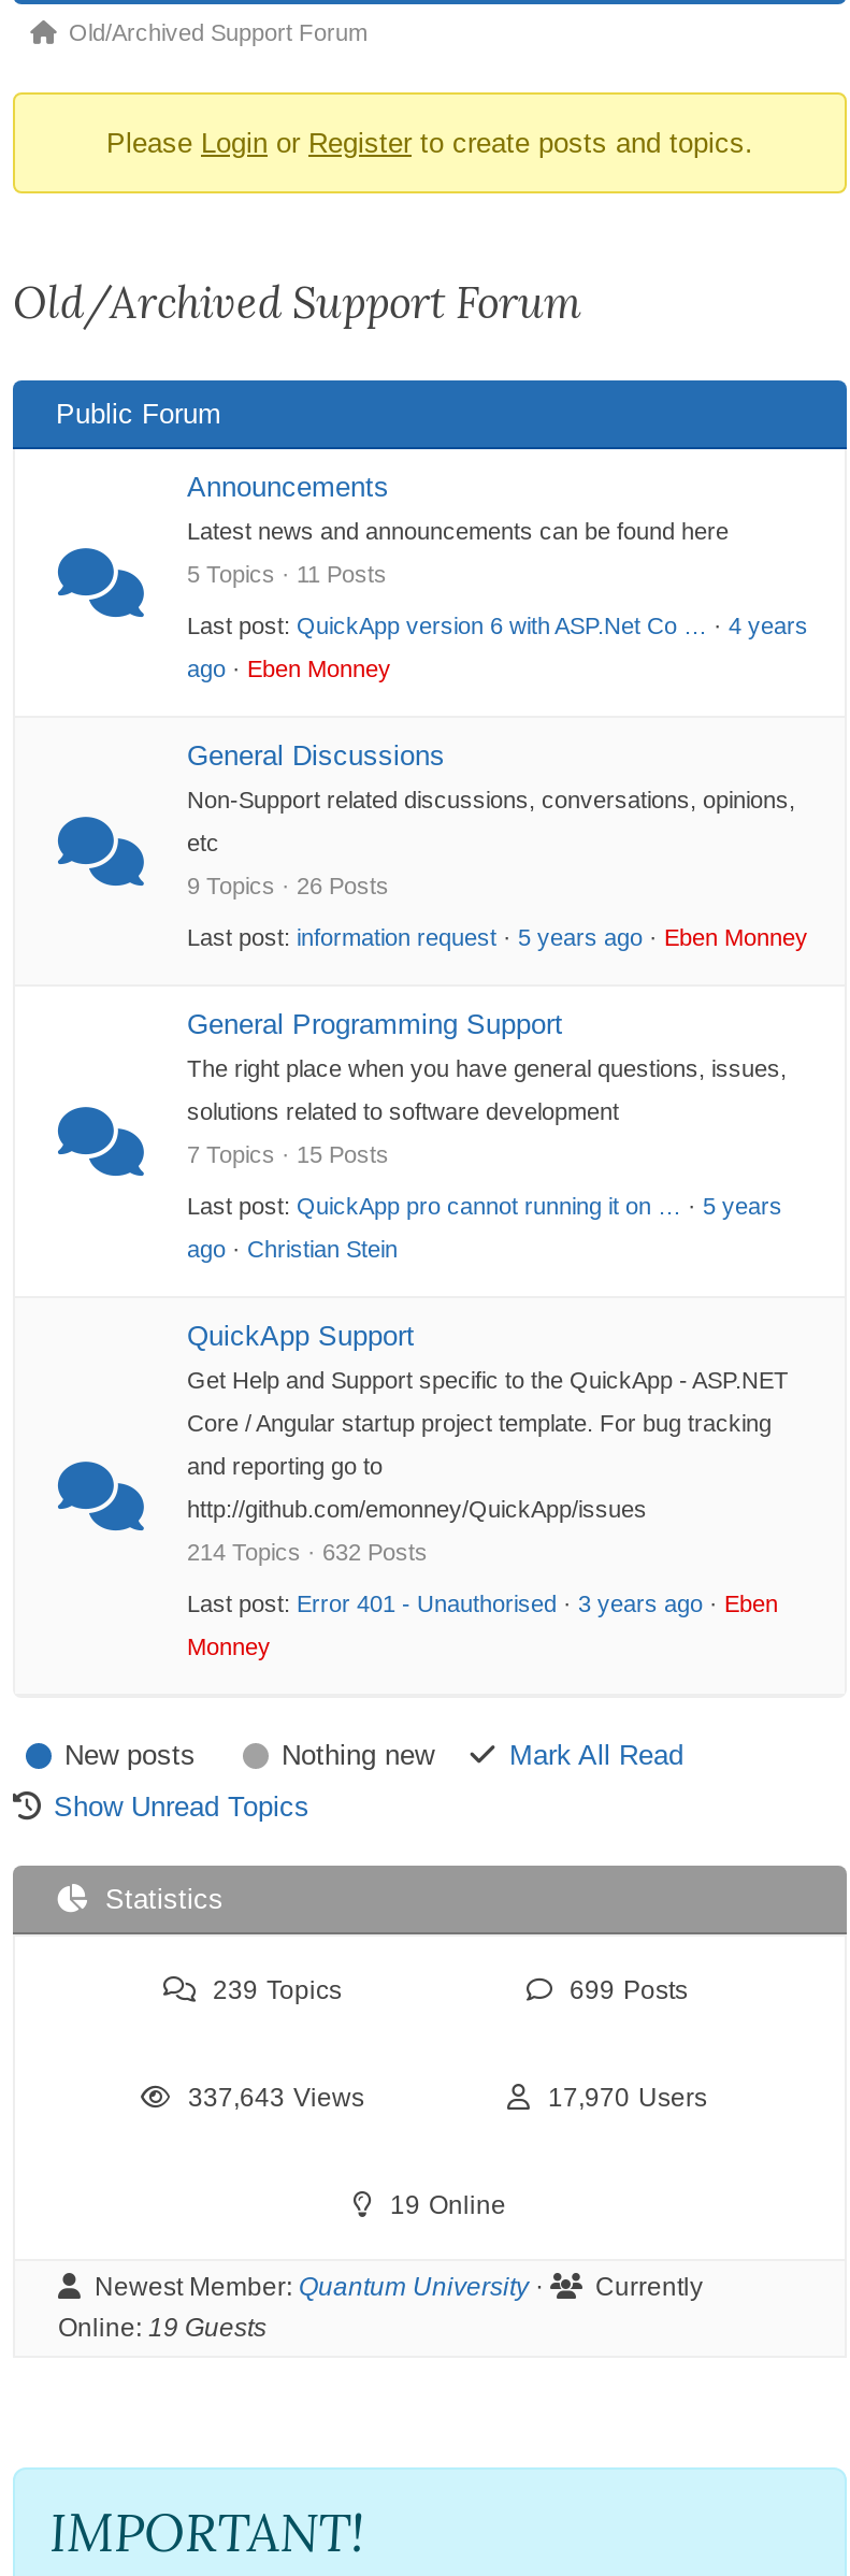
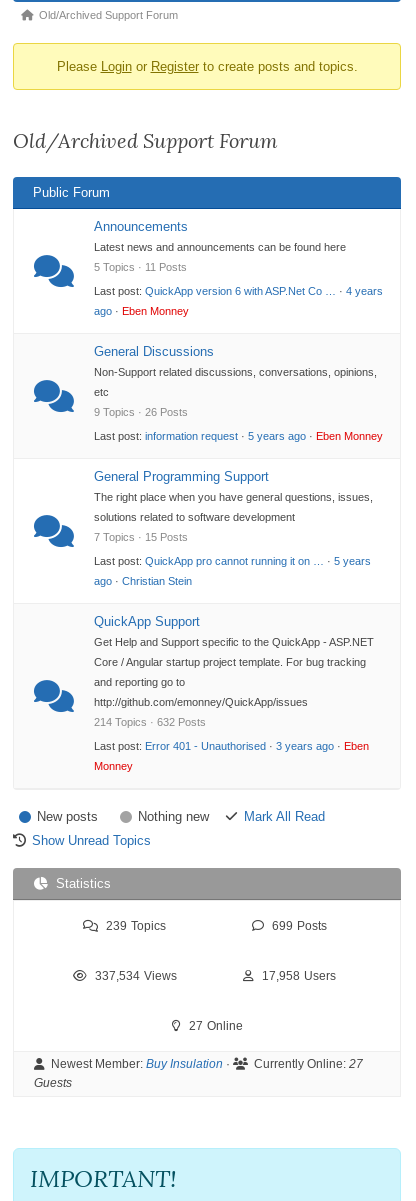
- 337,643 Views
- 17,970 Users
+ 337,534 Views
+ 17,958 Users

- 19 Online
+ 27 Online

- Newest Member: Quantum University ·
- Currently
- Online: 19 Guests
+ Newest Member: Buy Insulation ·
+ Currently Online: 27
+ Guests
